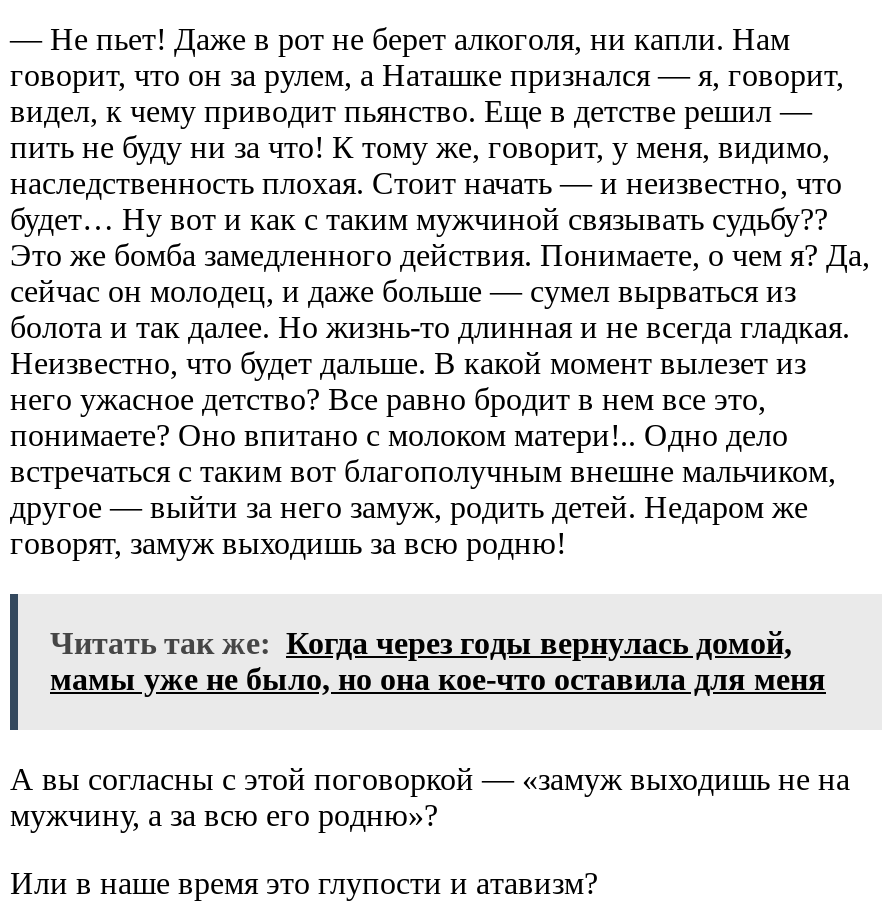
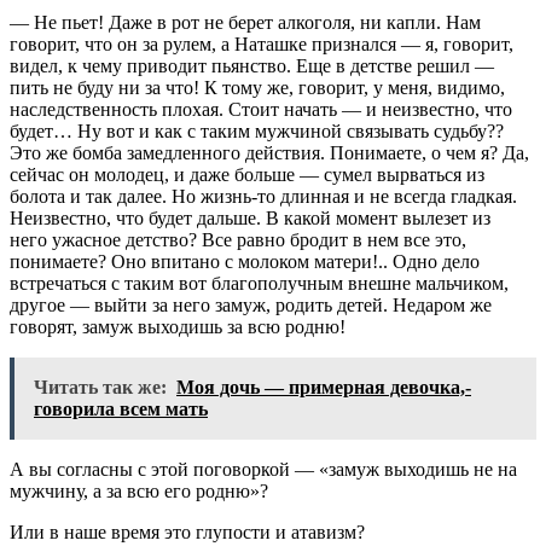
- Читать так же: Когда через годы вернулась домой,
- мамы уже не было, но она кое-что оставила для меня
+ Читать так же: Моя дочь — примерная девочка,-
+ говорила всем мать
